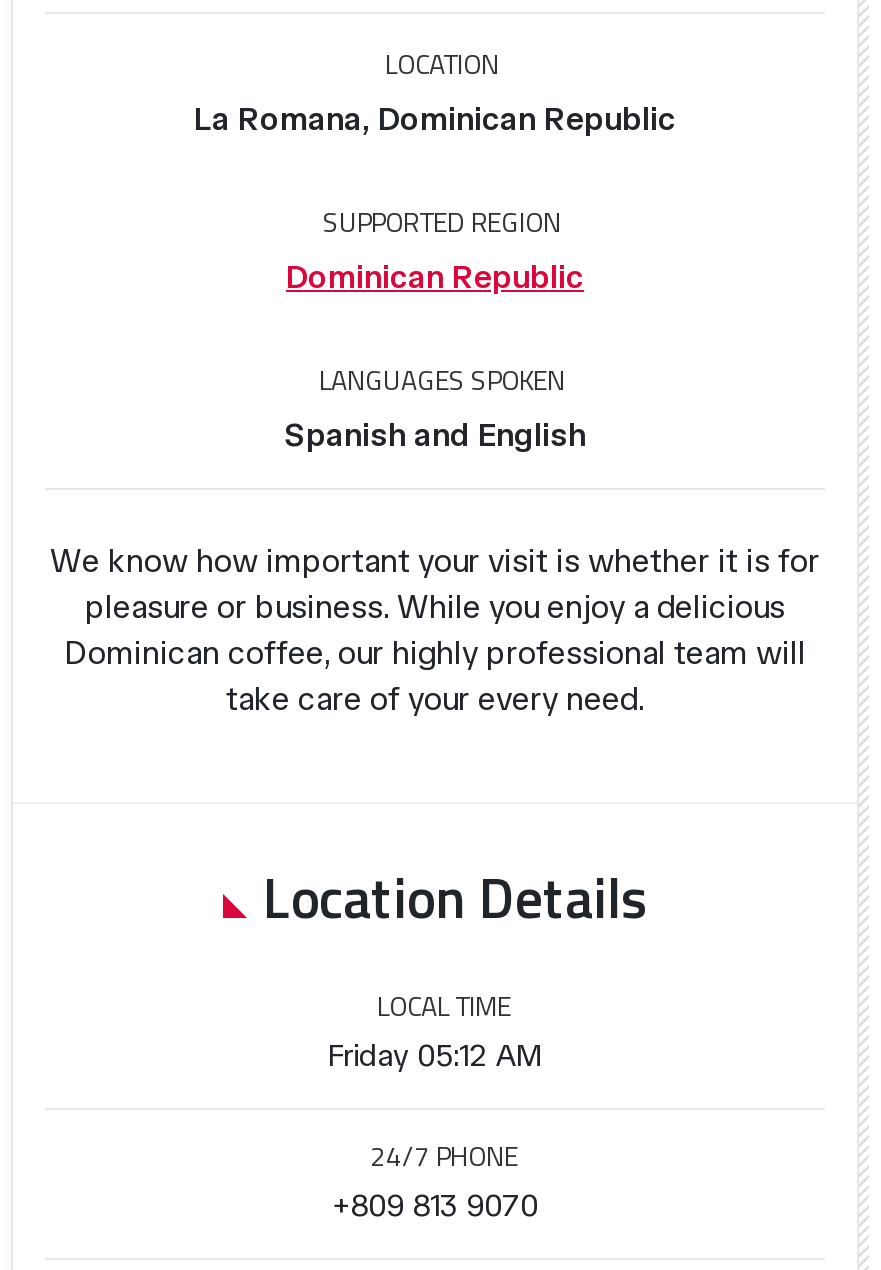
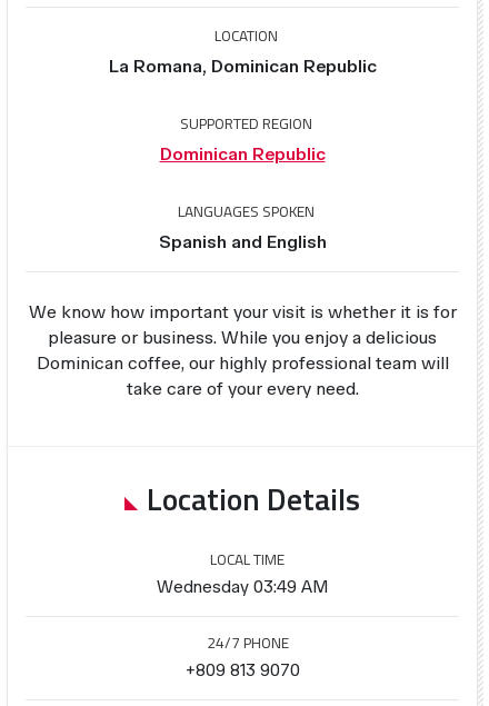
- Friday 05:12 AM
+ Wednesday 03:49 AM
